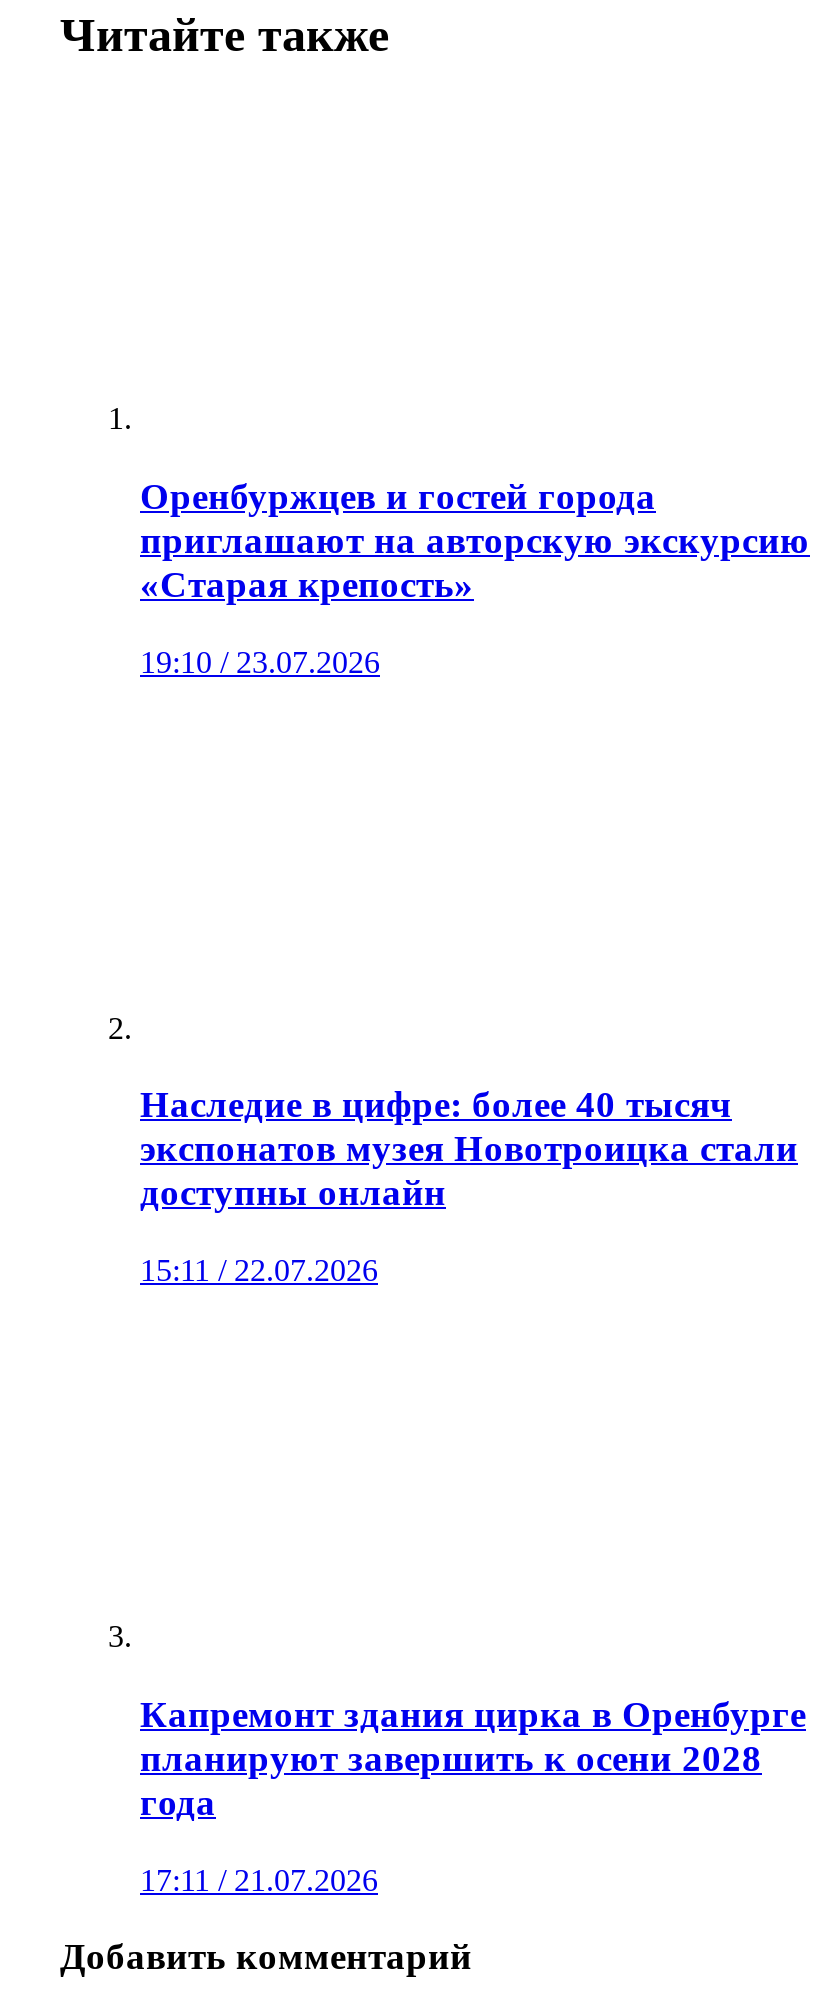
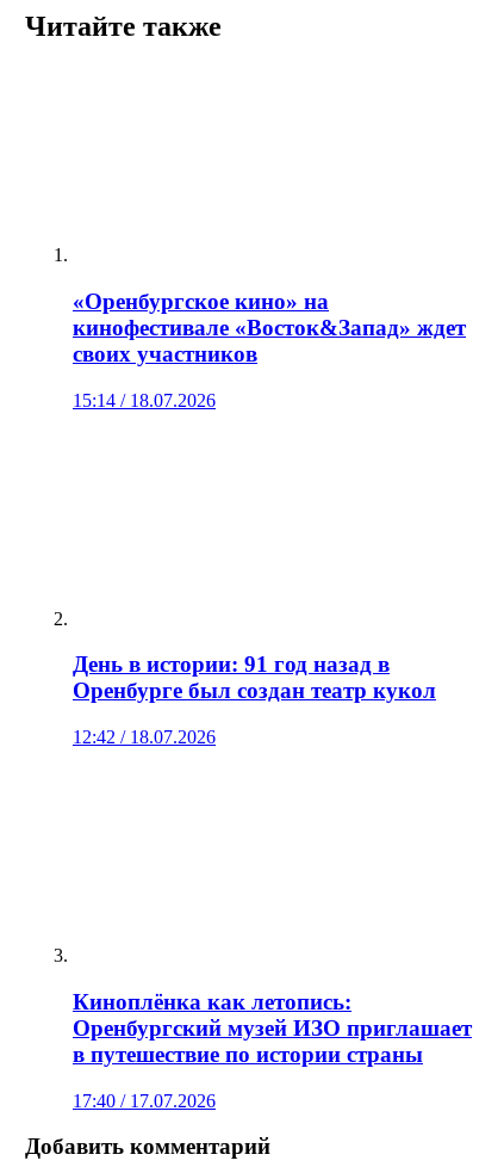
- Оренбуржцев и гостей города
- приглашают на авторскую экскурсию
- «Старая крепость»
+ «Оренбургское кино» на
+ кинофестивале «Восток&Запад» ждет
+ своих участников

- 19:10 / 23.07.2026
+ 15:14 / 18.07.2026

- Наследие в цифре: более 40 тысяч
- экспонатов музея Новотроицка стали
- доступны онлайн
+ День в истории: 91 год назад в
+ Оренбурге был создан театр кукол

- 15:11 / 22.07.2026
+ 12:42 / 18.07.2026

- Капремонт здания цирка в Оренбурге
- планируют завершить к осени 2028
- года
+ Киноплёнка как летопись:
+ Оренбургский музей ИЗО приглашает
+ в путешествие по истории страны

- 17:11 / 21.07.2026
+ 17:40 / 17.07.2026
